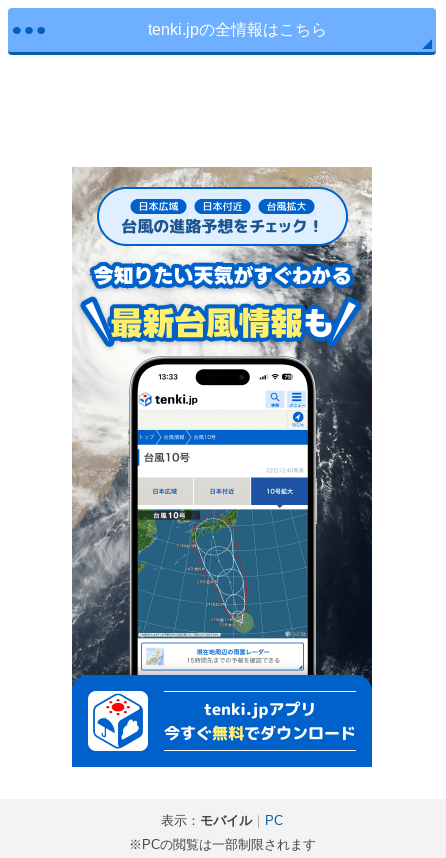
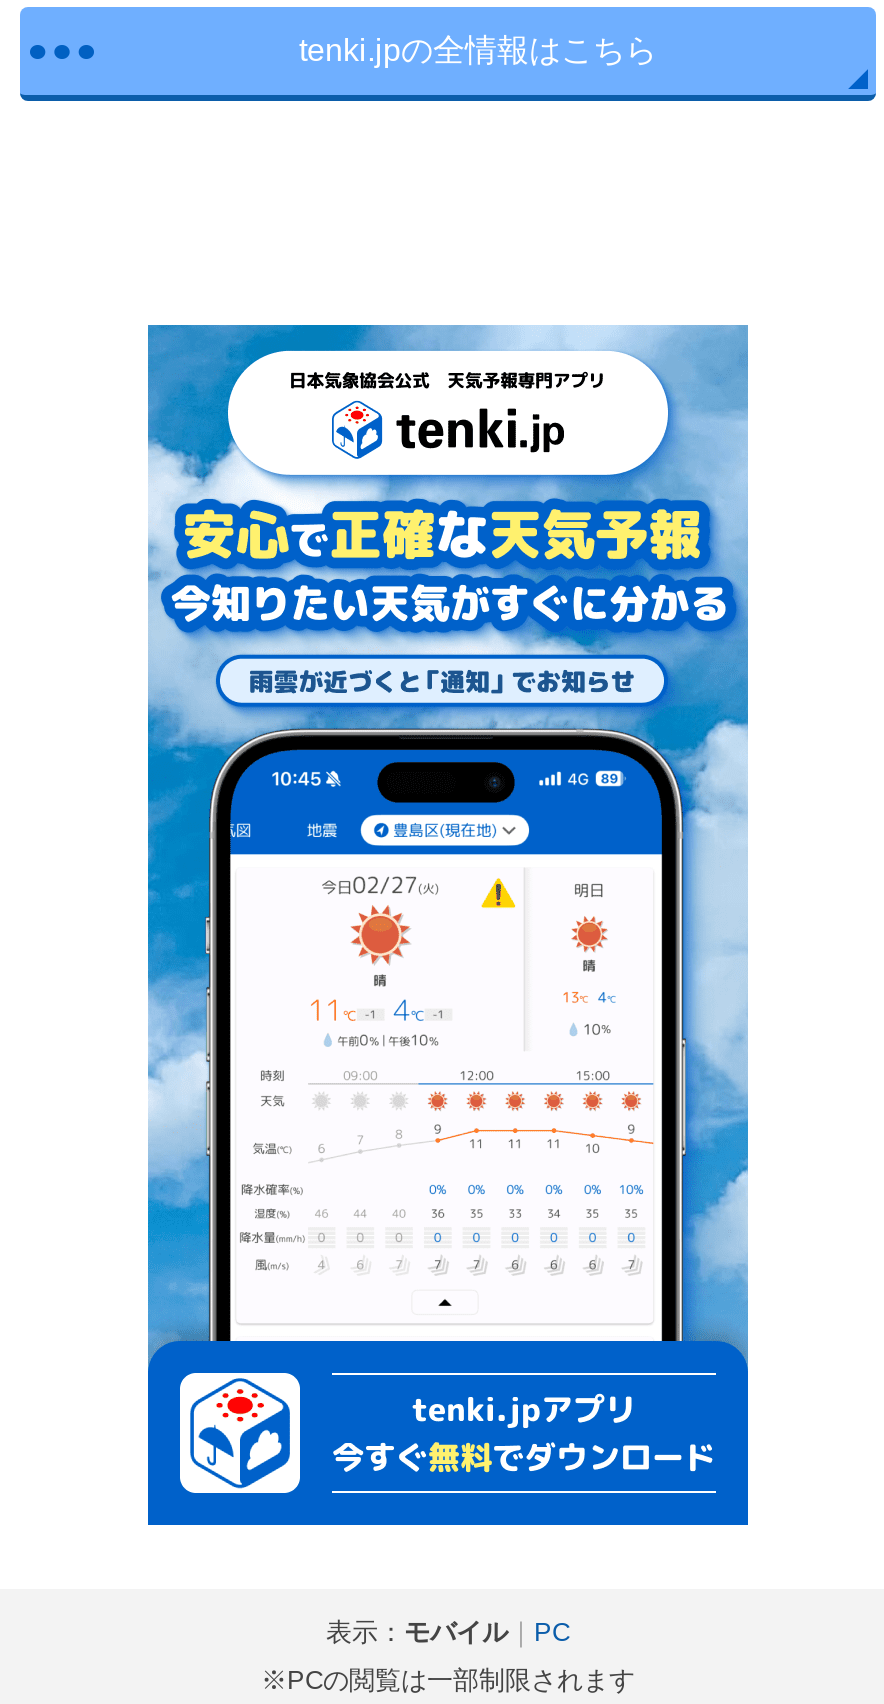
- [image]
+ [image]
